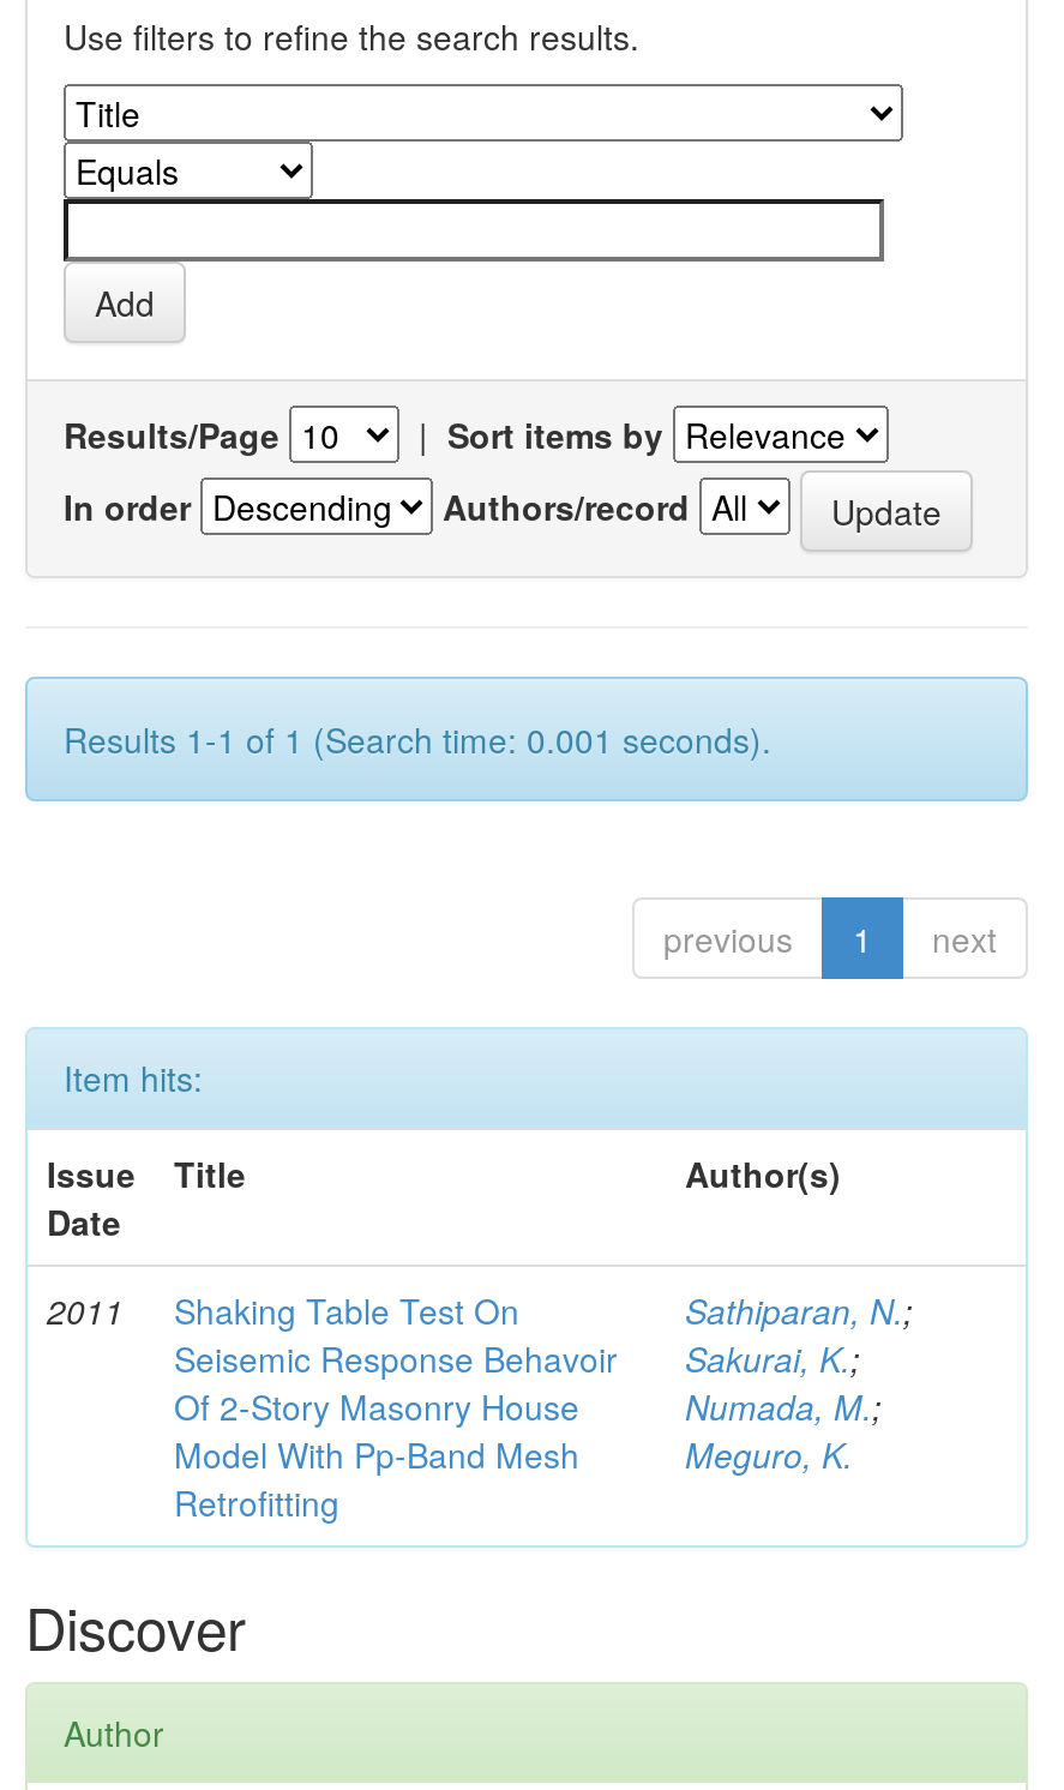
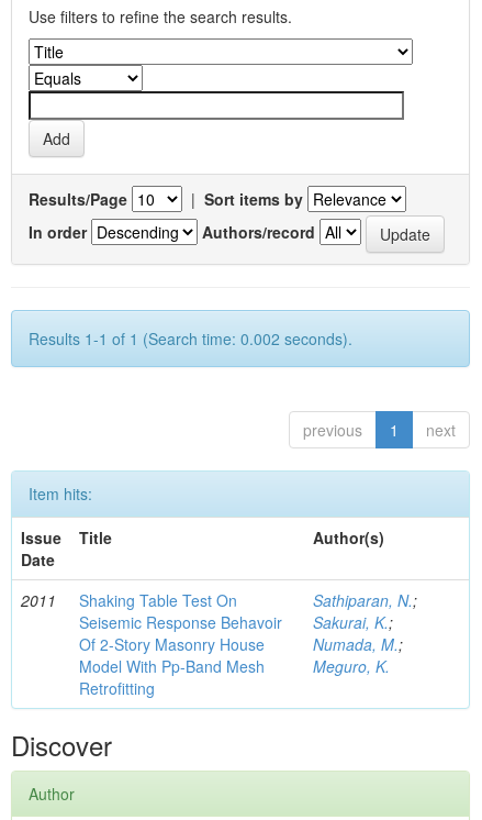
- Results 1-1 of 1 (Search time: 0.001 seconds).
+ Results 1-1 of 1 (Search time: 0.002 seconds).
